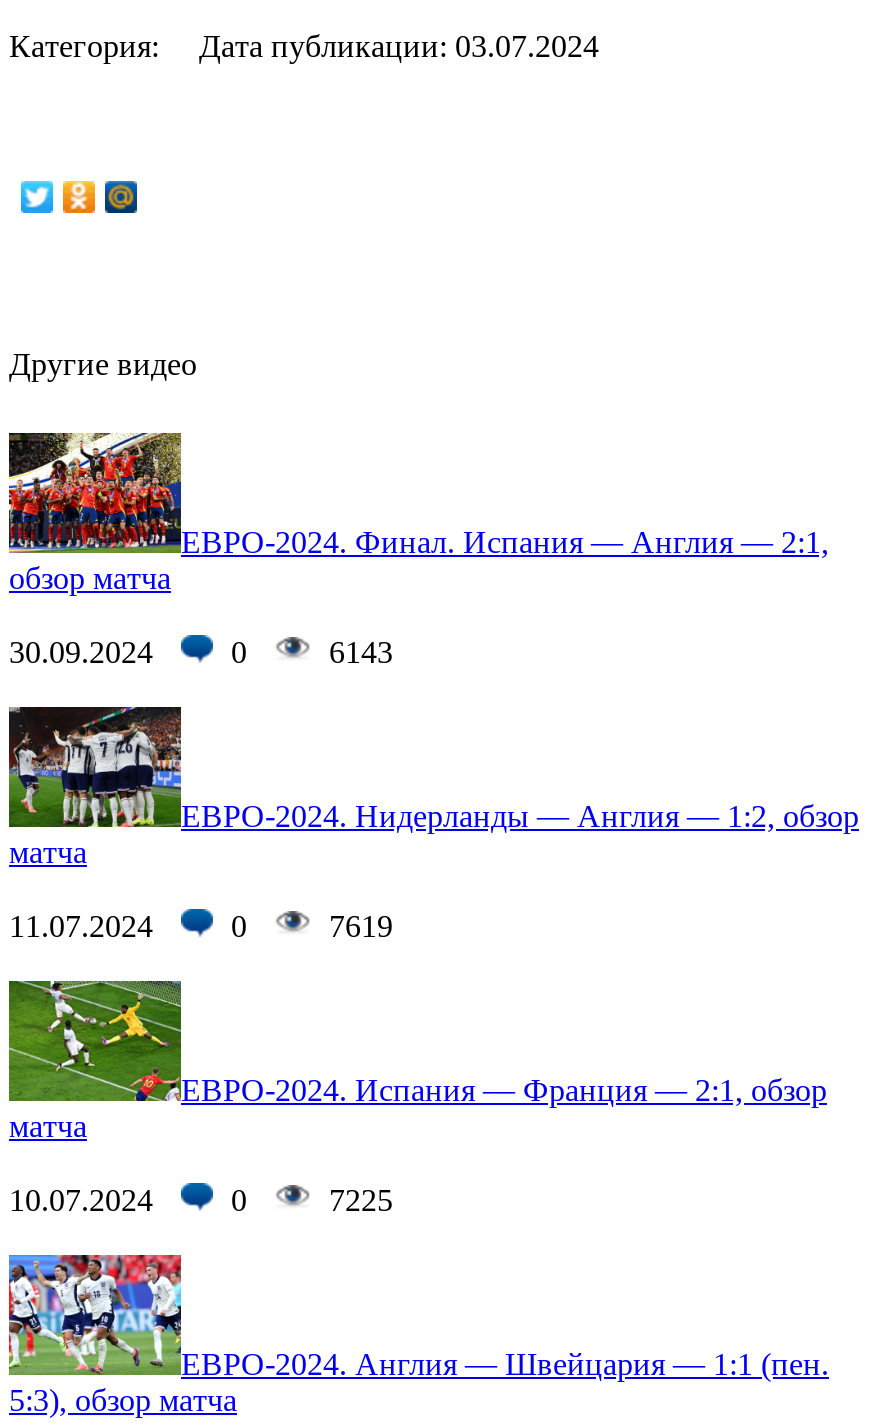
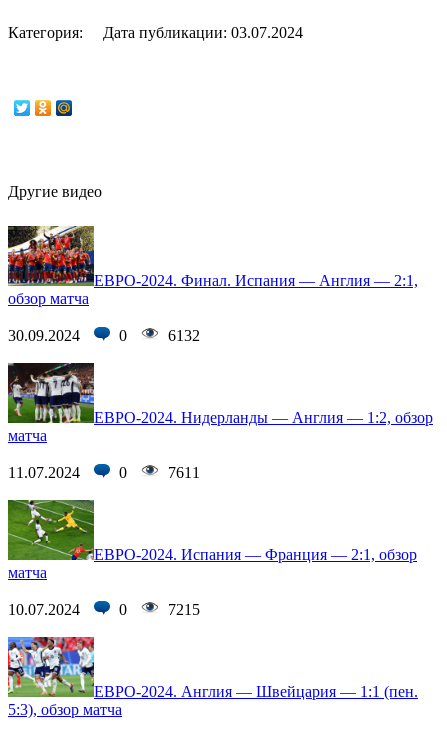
- 6143
+ 6132

- 7619
+ 7611

- 7225
+ 7215
